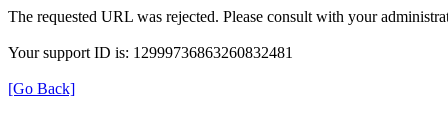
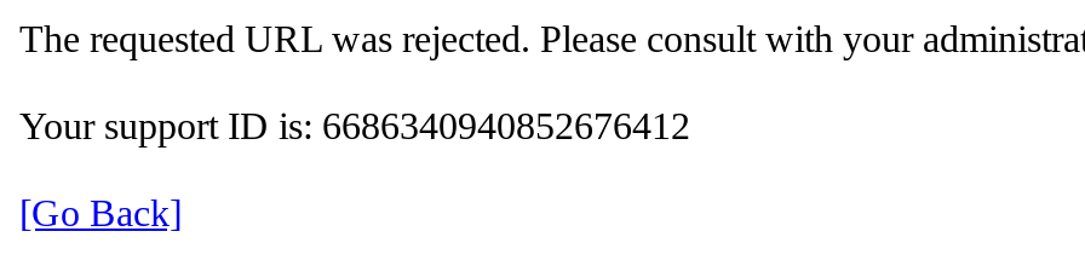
- Your support ID is: 12999736863260832481
+ Your support ID is: 6686340940852676412
